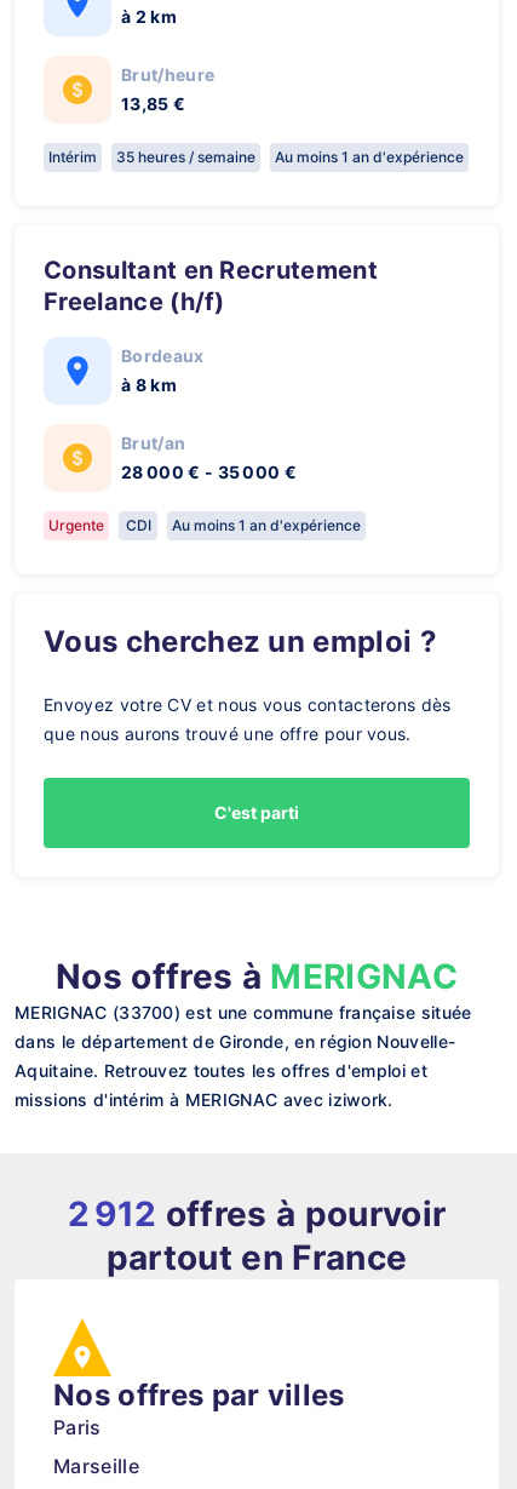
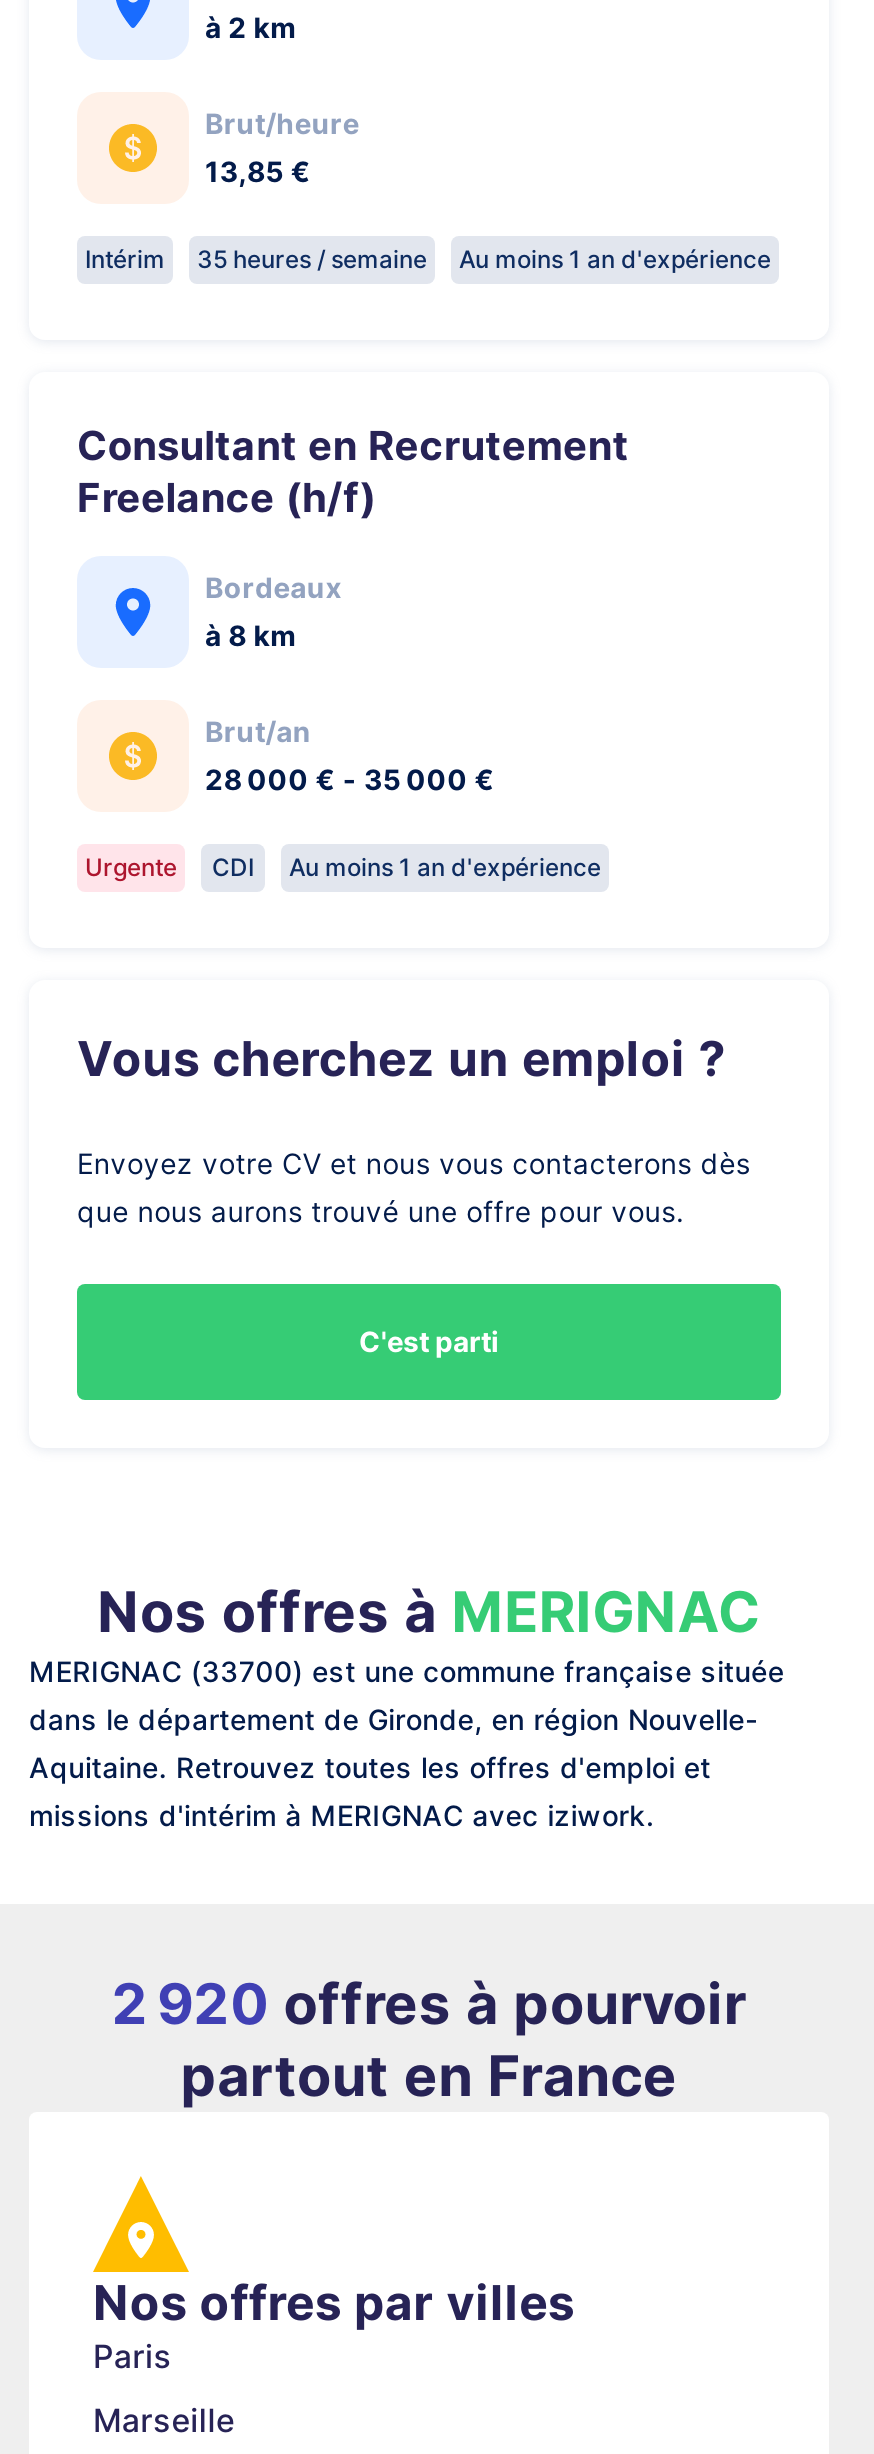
- 2 912 offres à pourvoir
+ 2 920 offres à pourvoir
